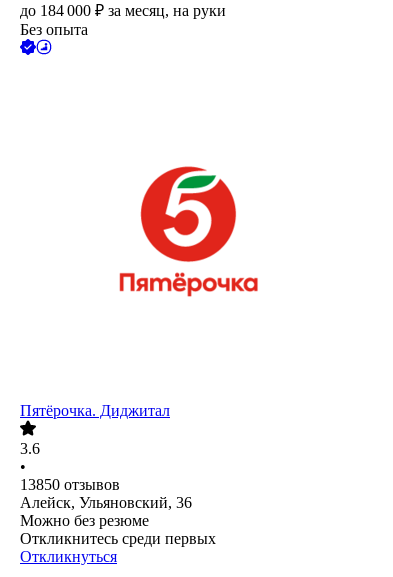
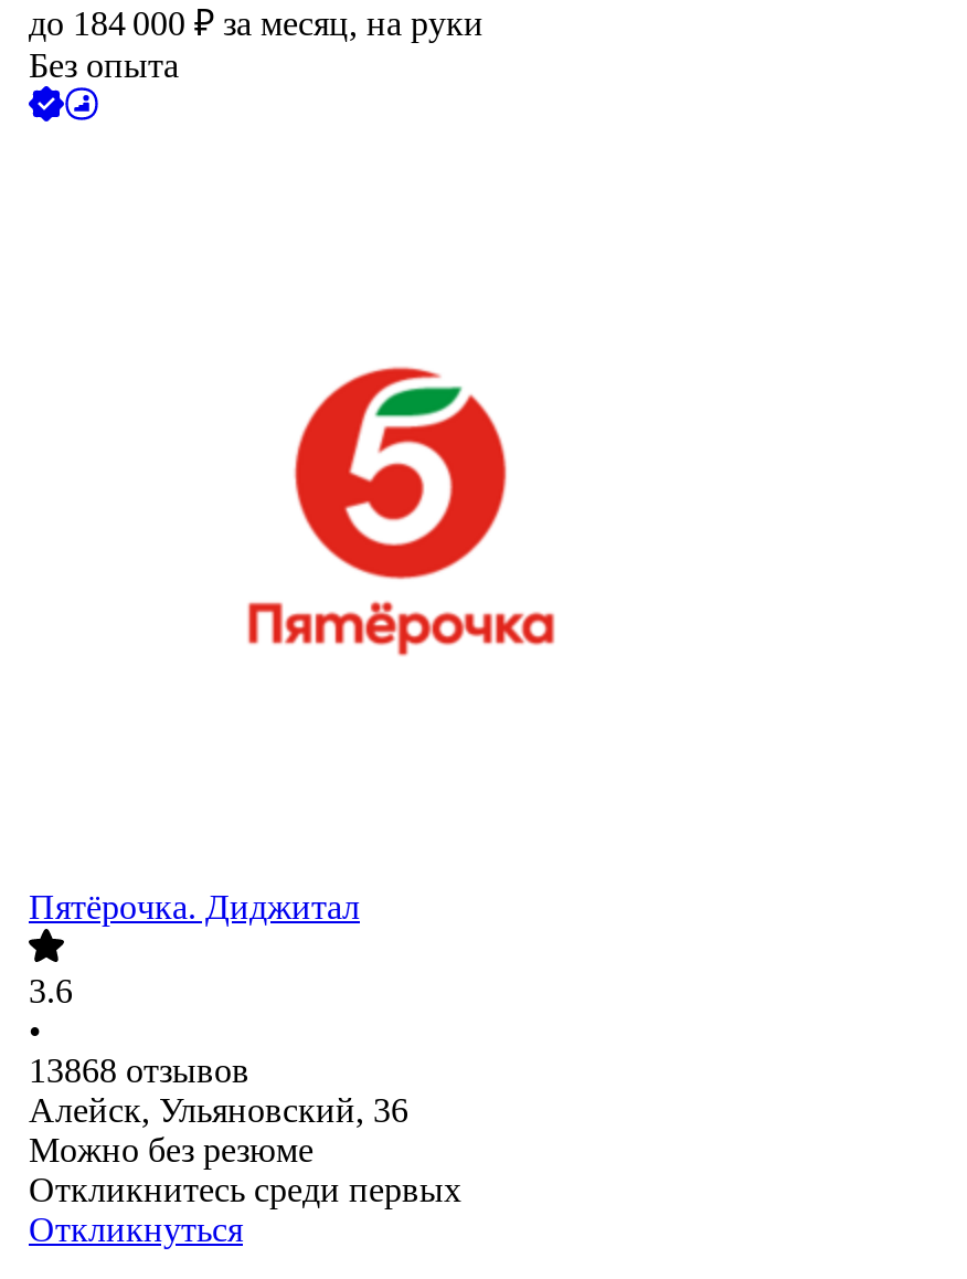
- 13850 отзывов
+ 13868 отзывов
